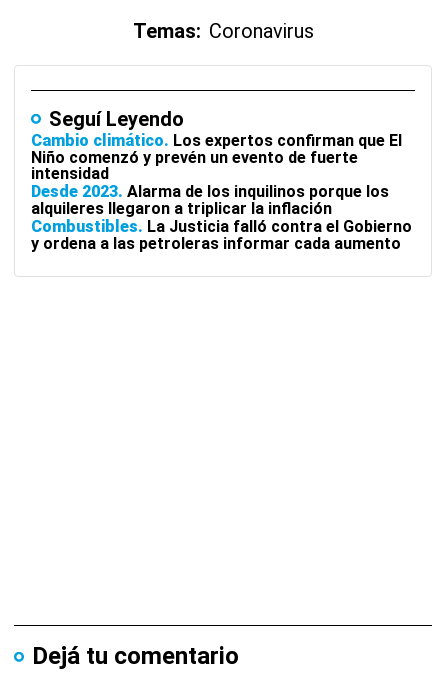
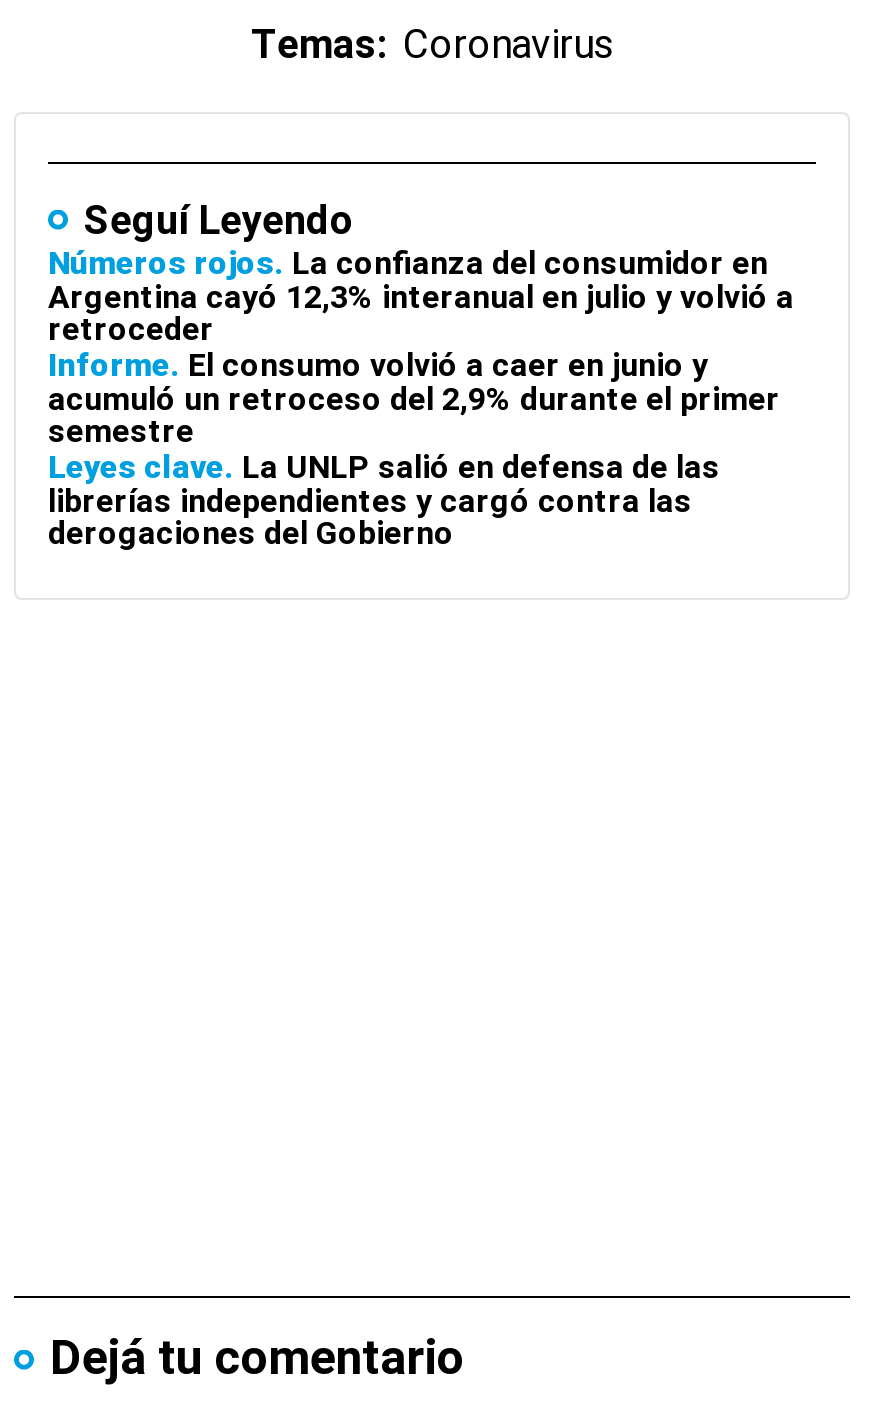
- Cambio climático Los expertos confirman que El
- Niño comenzó y prevén un evento de fuerte
- intensidad
- Desde 2023 Alarma de los inquilinos porque los
- alquileres llegaron a triplicar la inflación
- Combustibles La Justicia falló contra el Gobierno
- y ordena a las petroleras informar cada aumento
+ Números rojos La confianza del consumidor en
+ Argentina cayó 12,3% interanual en julio y volvió a
+ retroceder
+ Informe El consumo volvió a caer en junio y
+ acumuló un retroceso del 2,9% durante el primer
+ semestre
+ Leyes clave La UNLP salió en defensa de las
+ librerías independientes y cargó contra las
+ derogaciones del Gobierno
